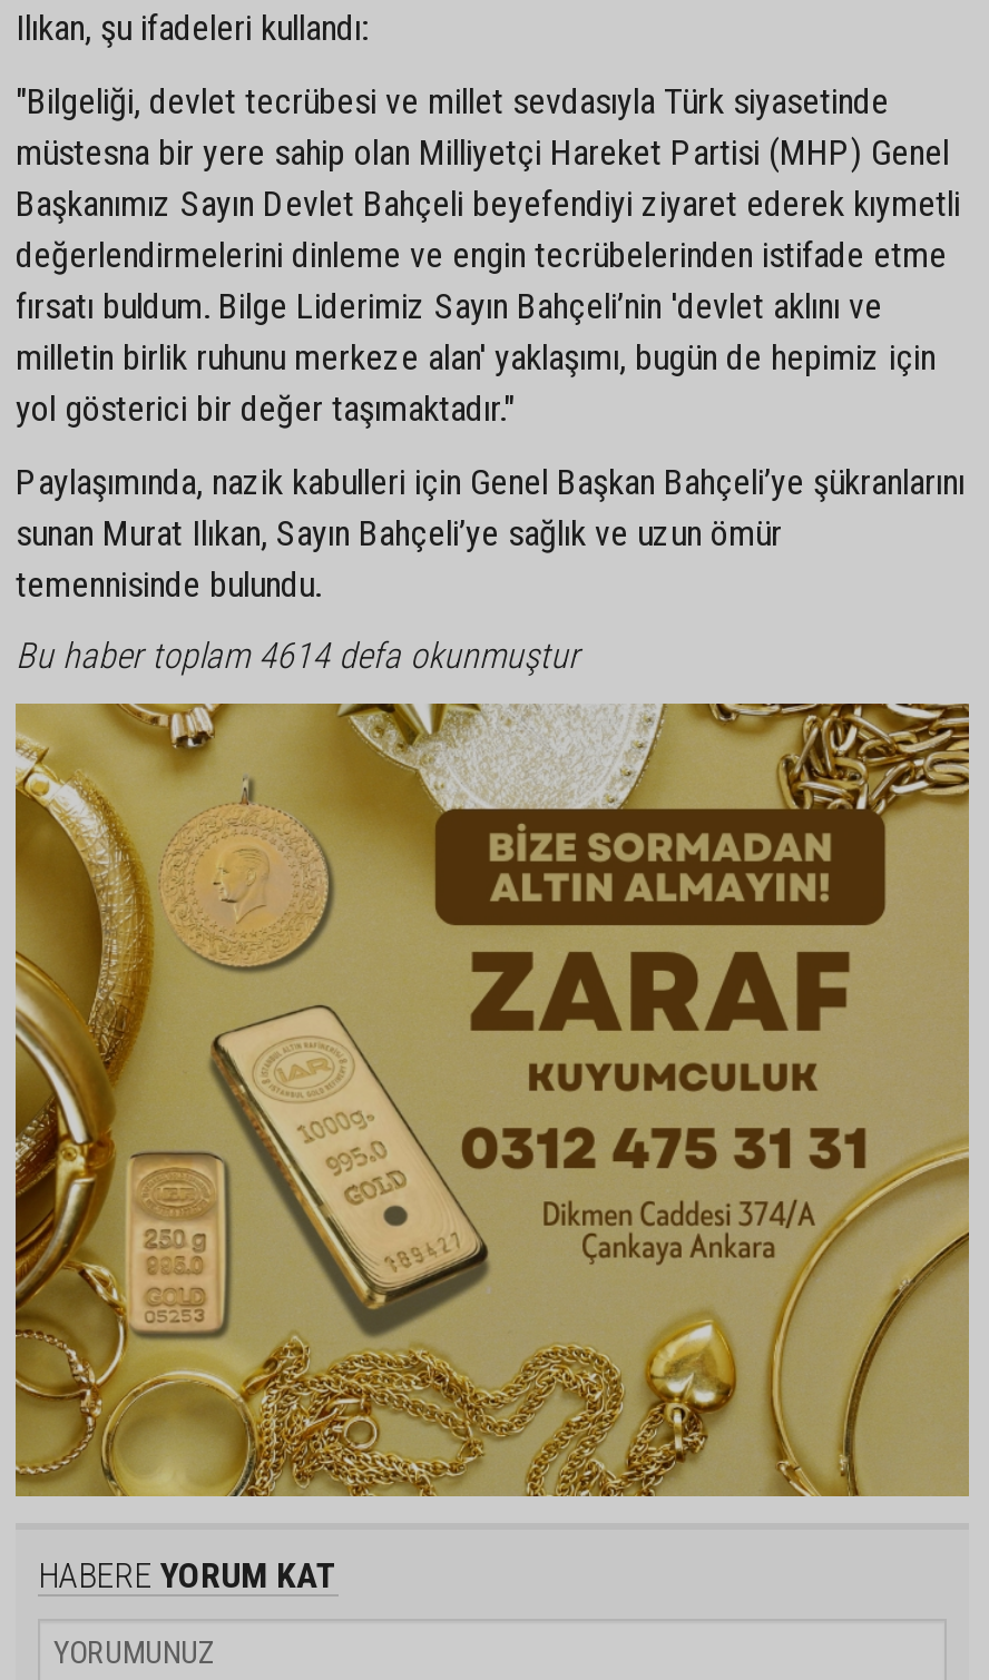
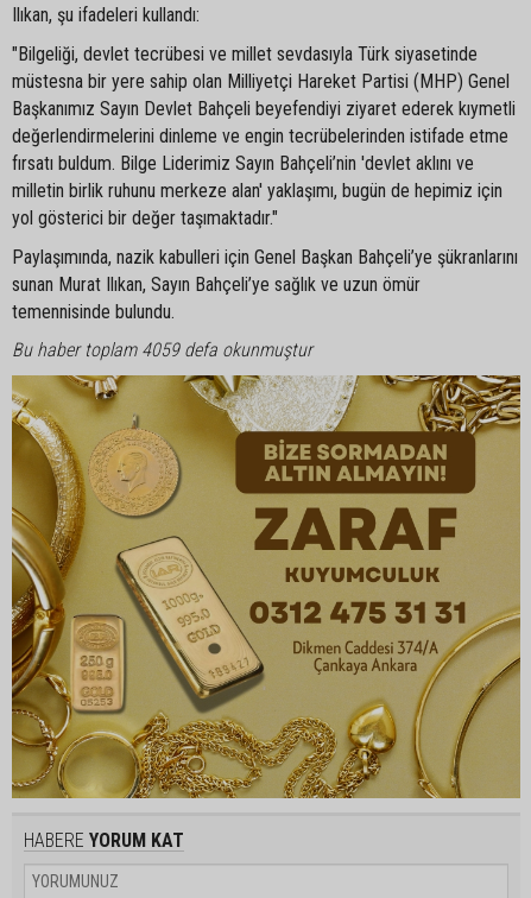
- Bu haber toplam 4614 defa okunmuştur
+ Bu haber toplam 4059 defa okunmuştur
